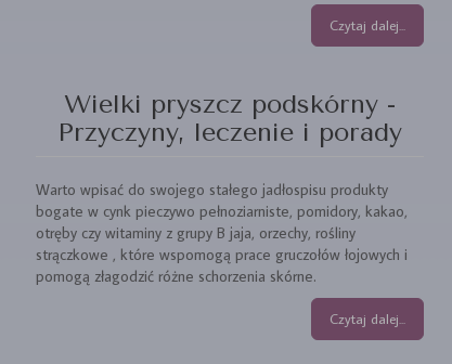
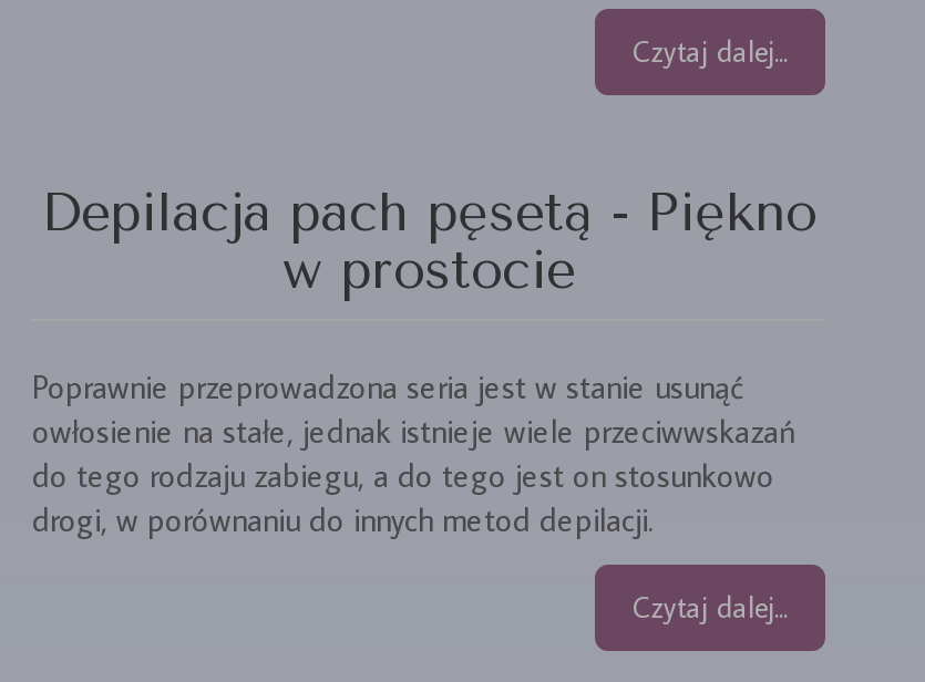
- Wielki pryszcz podskórny -
- Przyczyny, leczenie i porady
+ Depilacja pach pęsetą - Piękno
+ w prostocie

- Warto wpisać do swojego stałego jadłospisu produkty
- bogate w cynk pieczywo pełnoziarniste, pomidory, kakao,
- otręby czy witaminy z grupy B jaja, orzechy, rośliny
- strączkowe , które wspomogą prace gruczołów łojowych i
- pomogą złagodzić różne schorzenia skórne.
+ Poprawnie przeprowadzona seria jest w stanie usunąć
+ owłosienie na stałe, jednak istnieje wiele przeciwwskazań
+ do tego rodzaju zabiegu, a do tego jest on stosunkowo
+ drogi, w porównaniu do innych metod depilacji.
